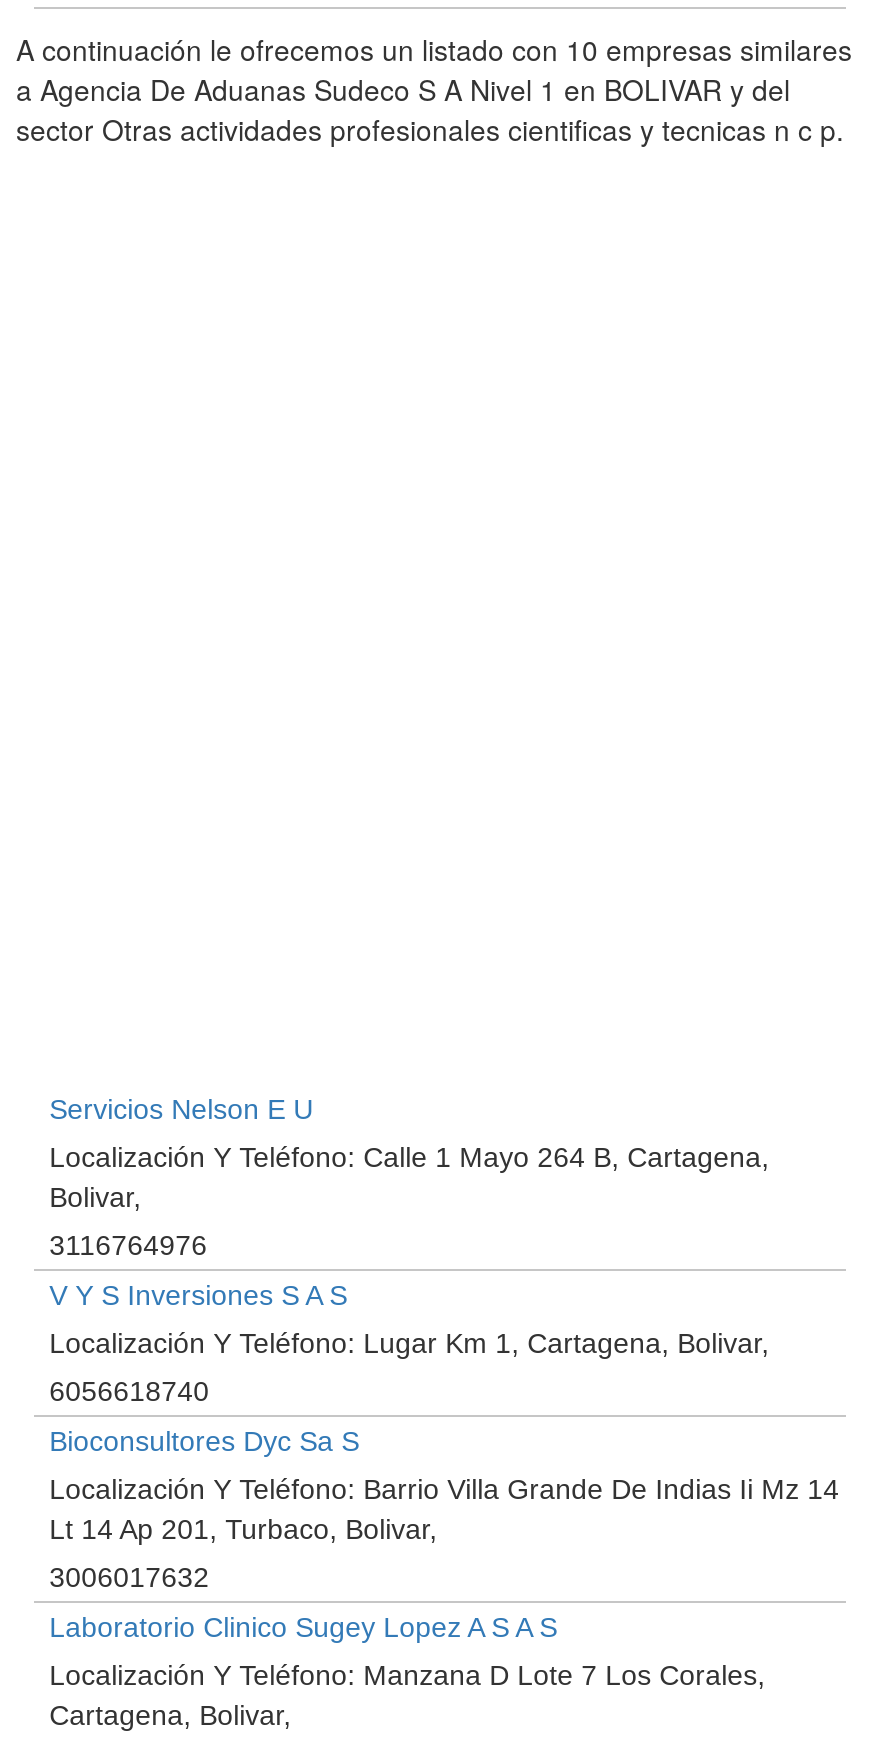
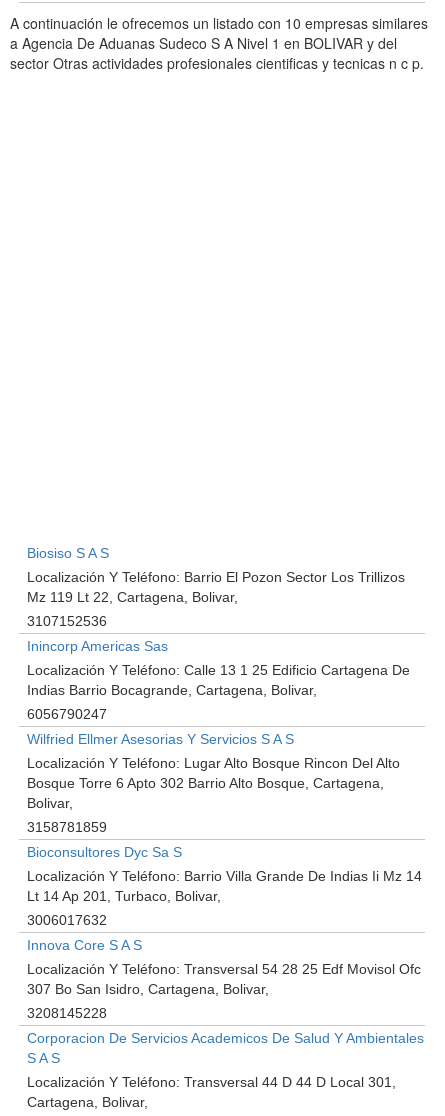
- Servicios Nelson E U
- Localización Y Teléfono: Calle 1 Mayo 264 B, Cartagena,
+ Biosiso S A S
+ Localización Y Teléfono: Barrio El Pozon Sector Los Trillizos
+ Mz 119 Lt 22, Cartagena, Bolivar
+ 3107152536
+ Inincorp Americas Sas
+ Localización Y Teléfono: Calle 13 1 25 Edificio Cartagena De
+ Indias Barrio Bocagrande, Cartagena, Bolivar
+ 6056790247
+ Wilfried Ellmer Asesorias Y Servicios S A S
+ Localización Y Teléfono: Lugar Alto Bosque Rincon Del Alto
+ Bosque Torre 6 Apto 302 Barrio Alto Bosque, Cartagena,

- 3116764976
- V Y S Inversiones S A S
- Localización Y Teléfono: Lugar Km 1, Cartagena, Bolivar
- 6056618740
+ 3158781859

- Laboratorio Clinico Sugey Lopez A S A S
- Localización Y Teléfono: Manzana D Lote 7 Los Corales,
+ Innova Core S A S
+ Localización Y Teléfono: Transversal 54 28 25 Edf Movisol Ofc
+ 307 Bo San Isidro, Cartagena, Bolivar
+ 3208145228
+ Corporacion De Servicios Academicos De Salud Y Ambientales
+ S A S
+ Localización Y Teléfono: Transversal 44 D 44 D Local 301,
